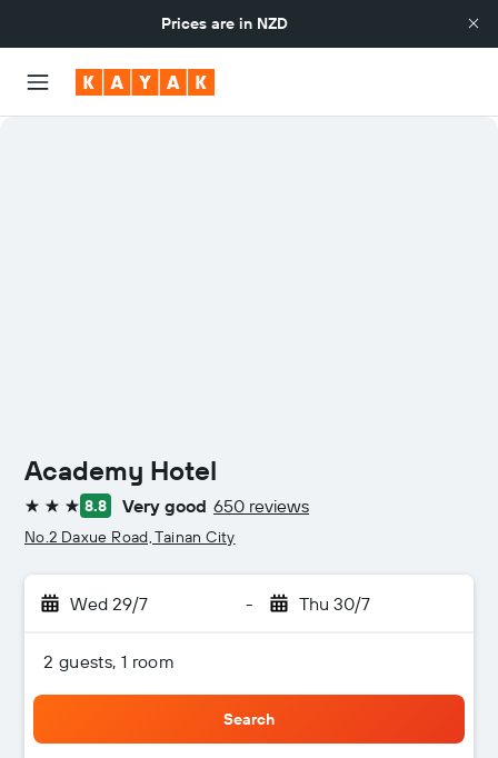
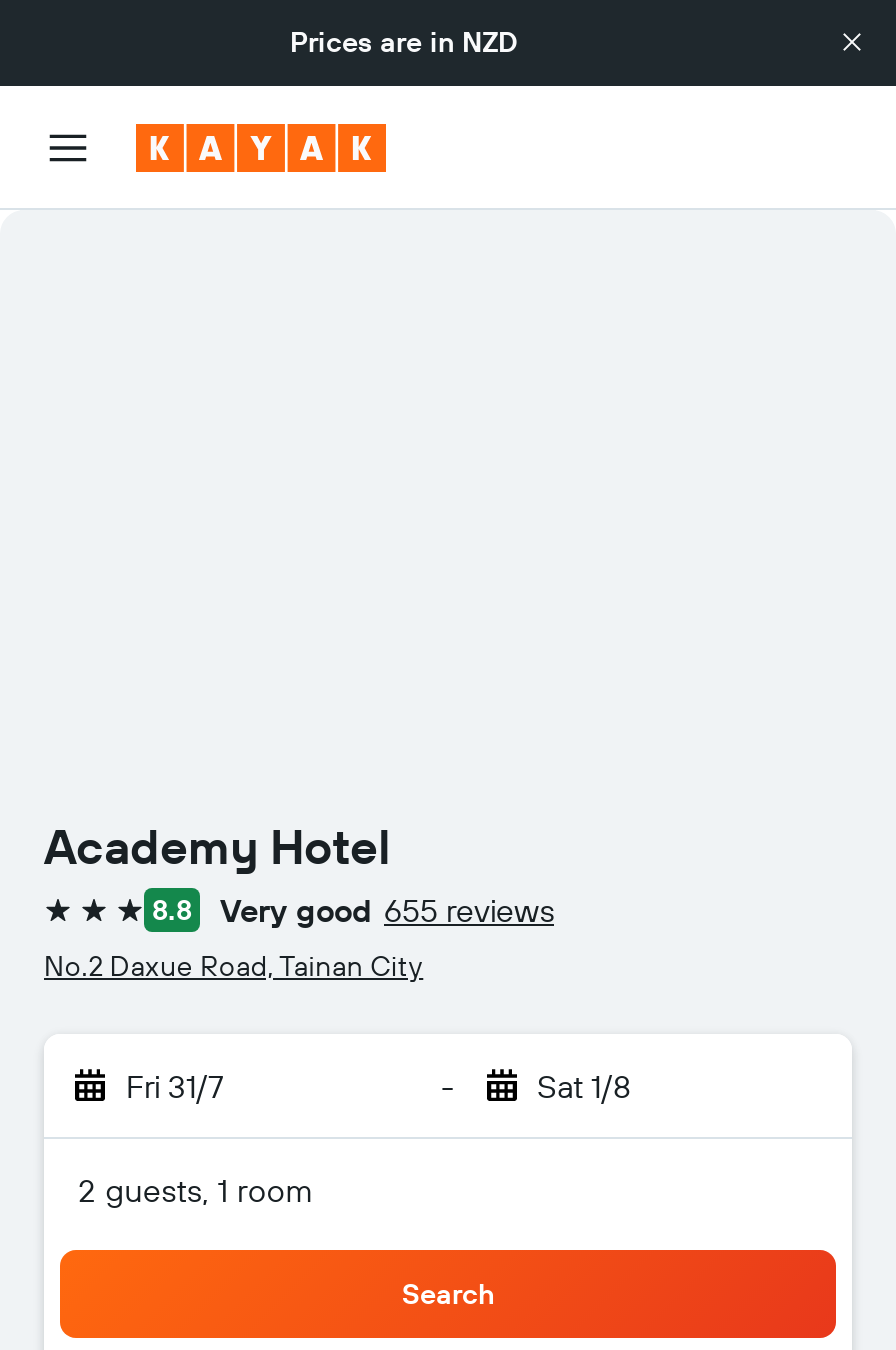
- Very good 650 reviews
+ Very good 655 reviews

- Wed 29/7
+ Fri 31/7

- Thu 30/7
+ Sat 1/8
